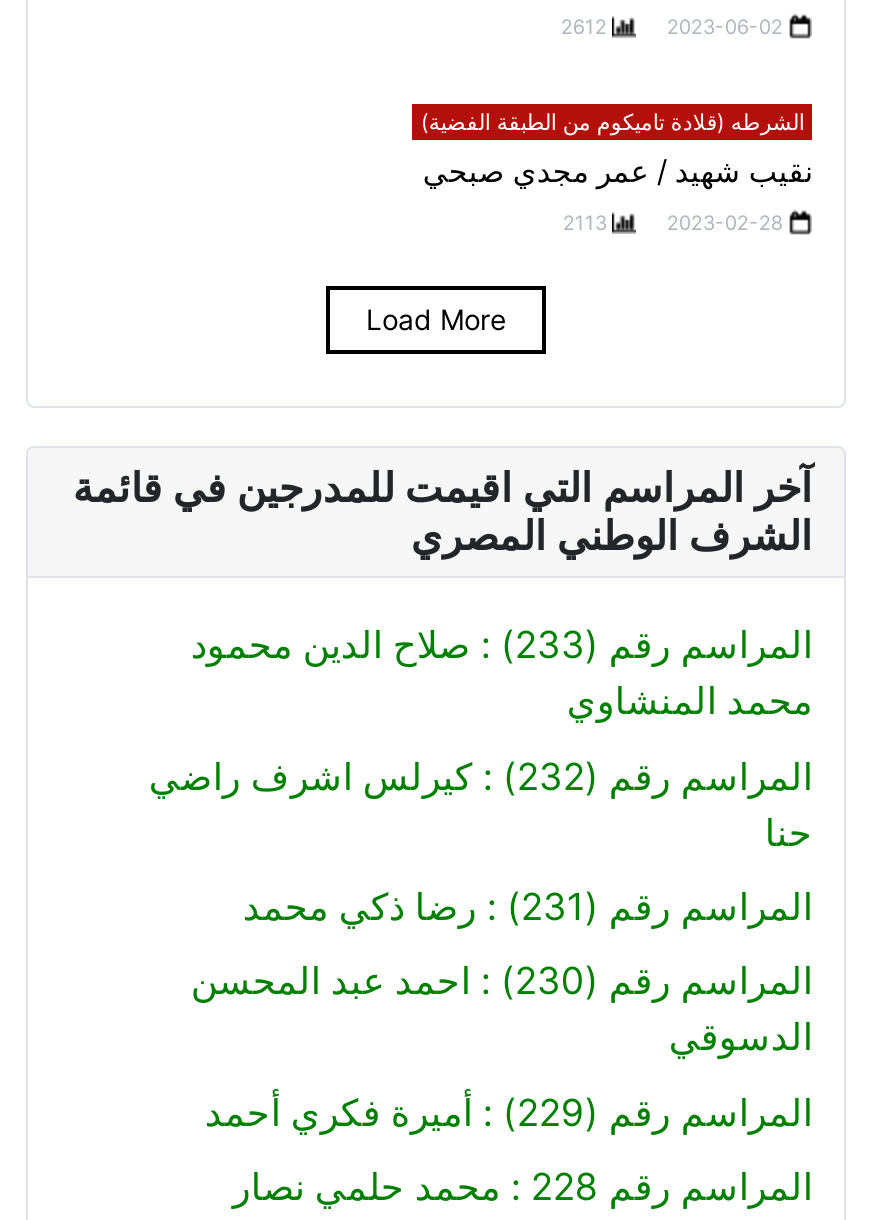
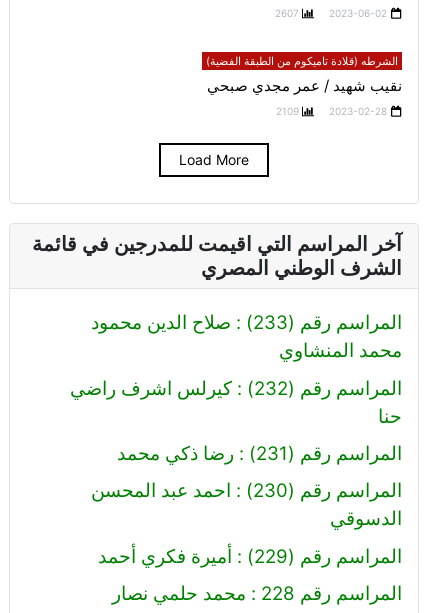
- 2612
+ 2607

- 2113
+ 2109
